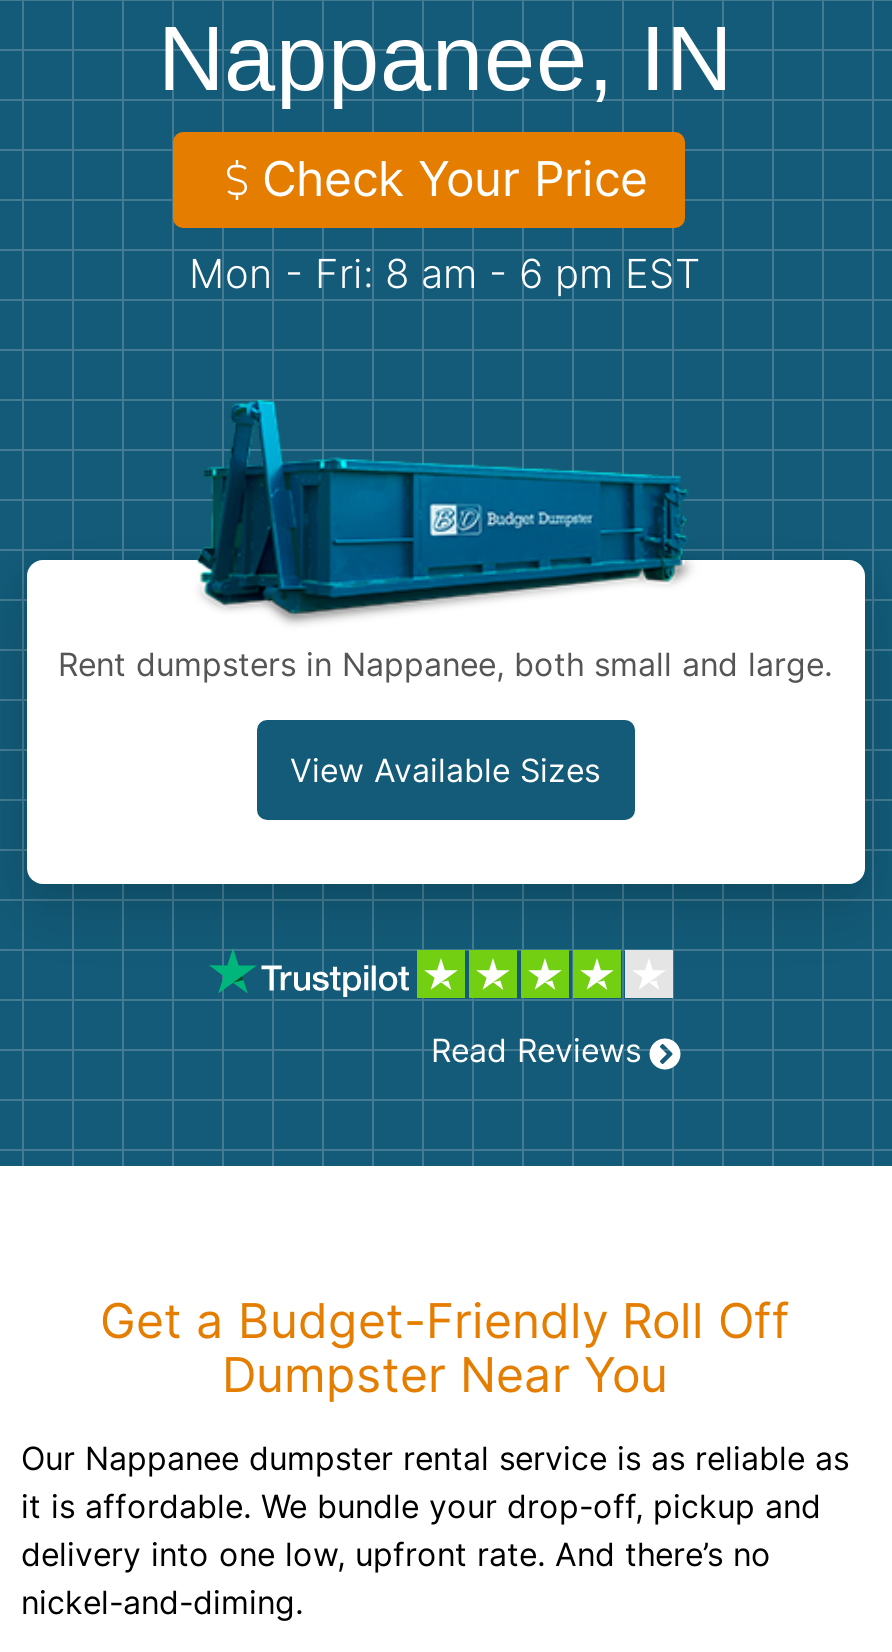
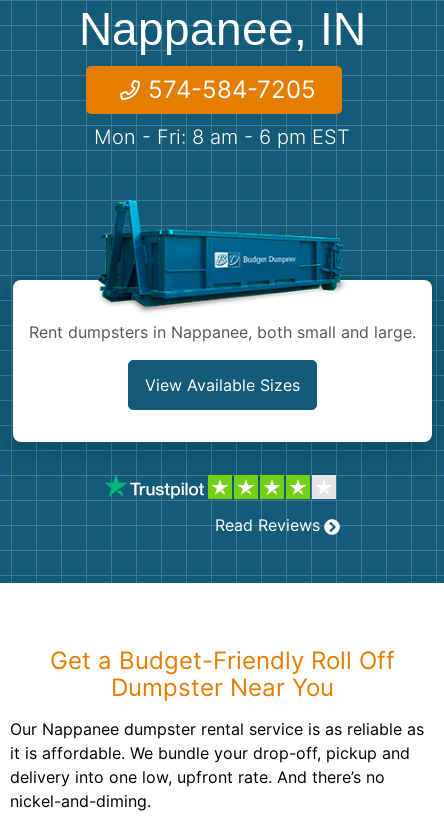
- Check Your Price
+ 574-584-7205
